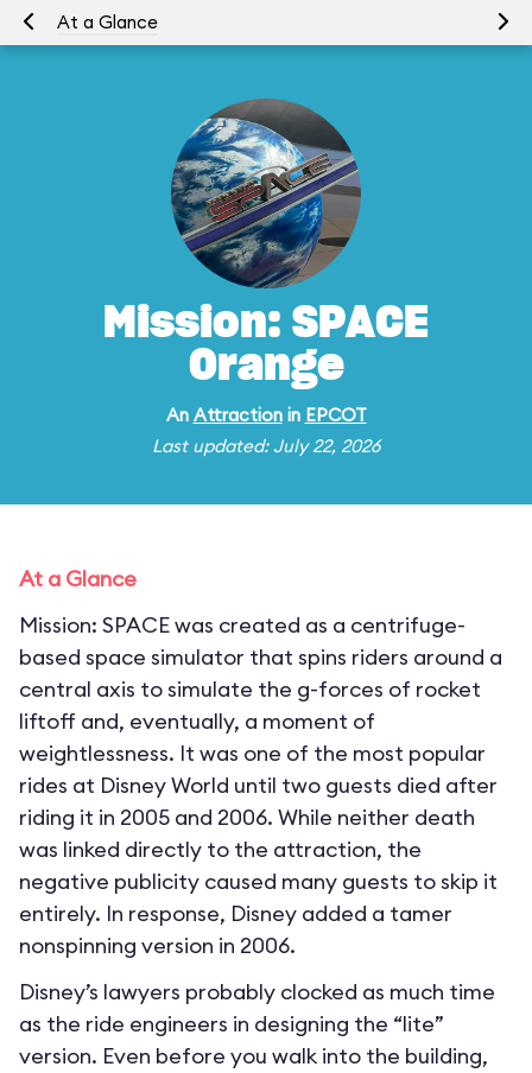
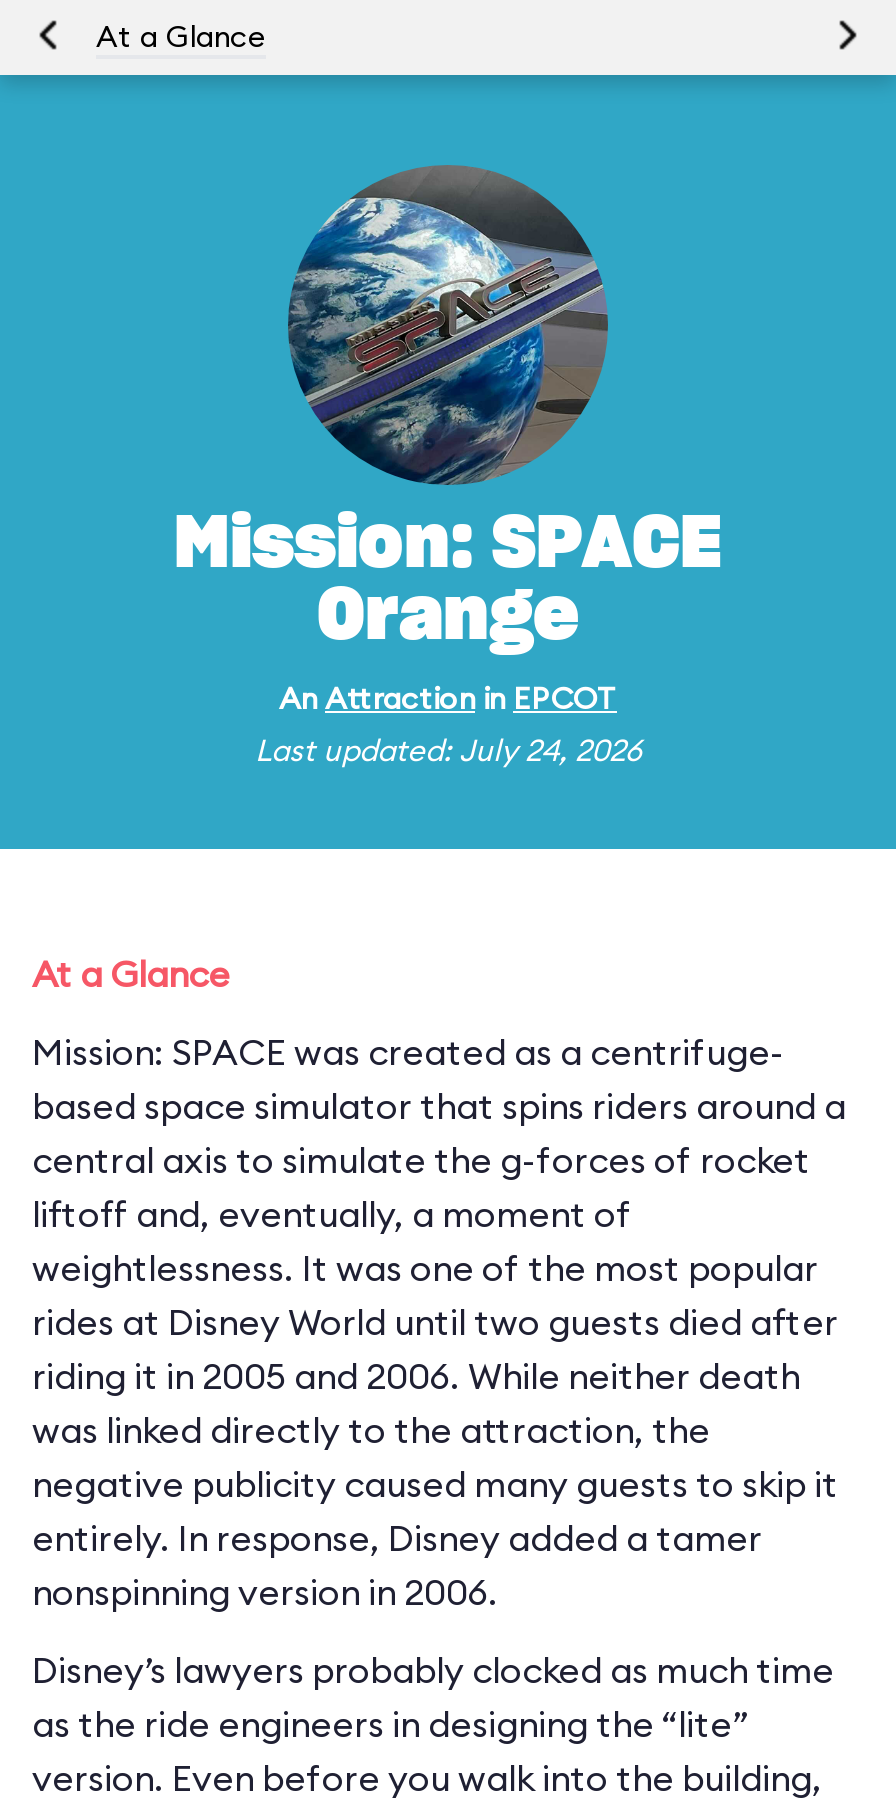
- Last updated: July 22, 2026
+ Last updated: July 24, 2026
